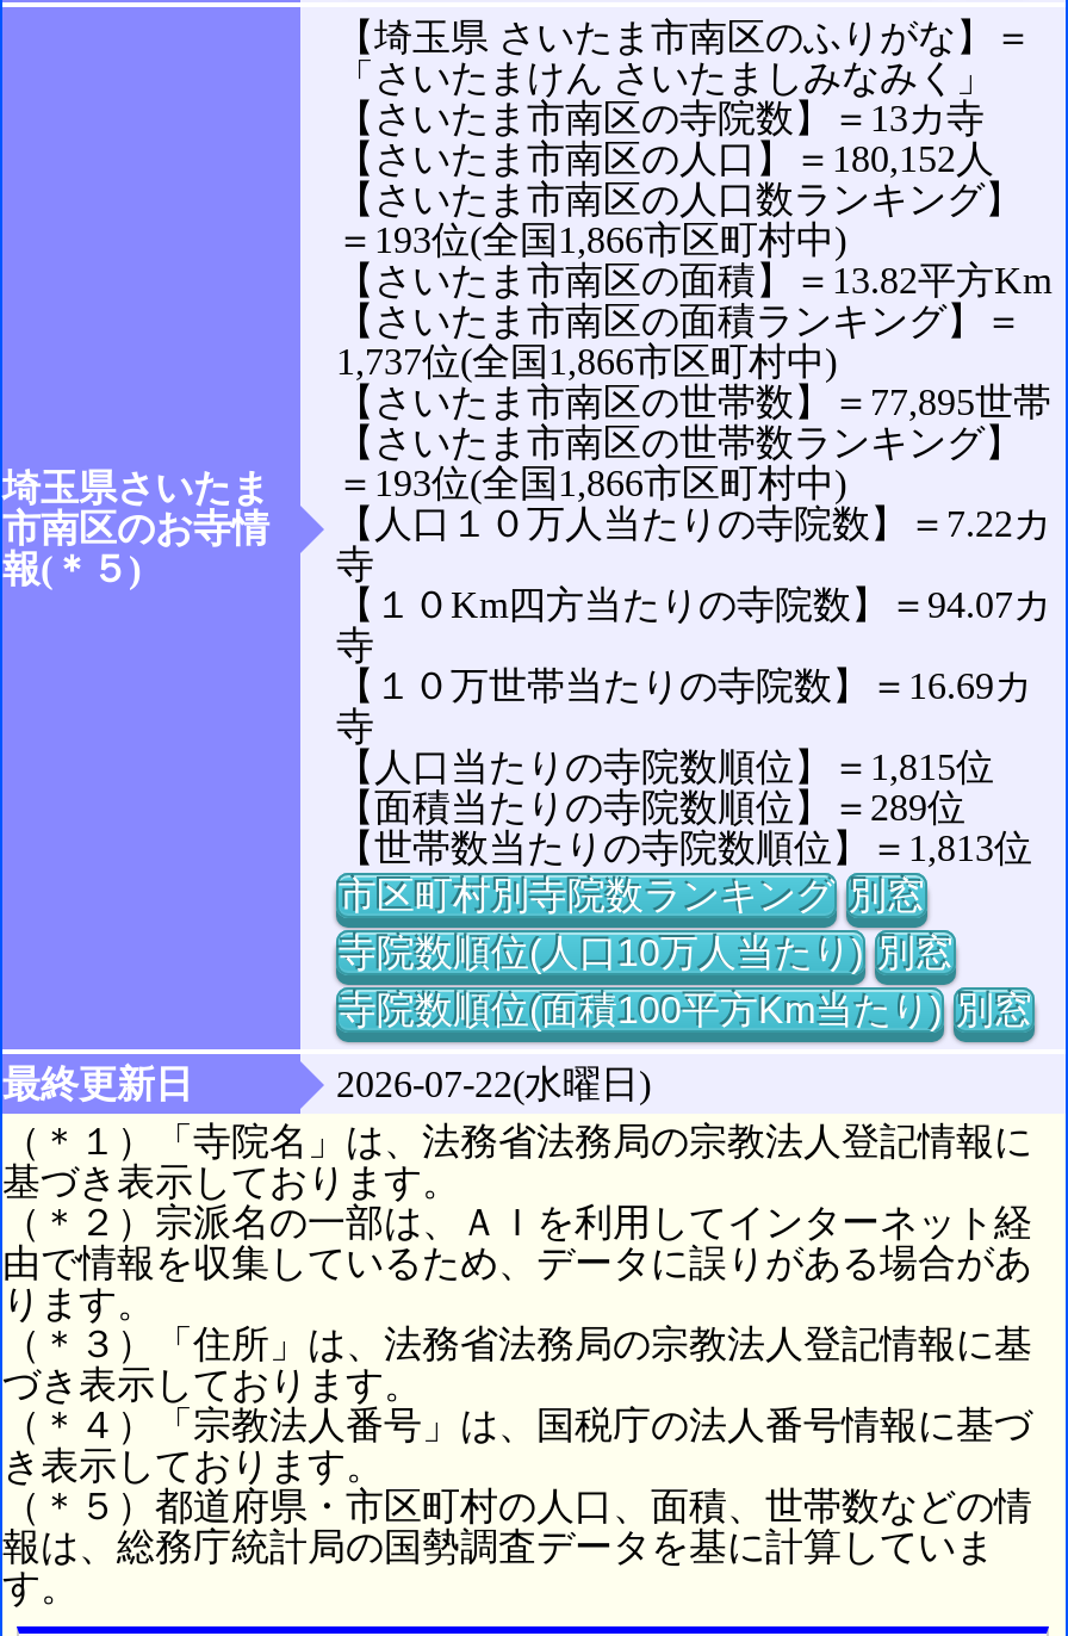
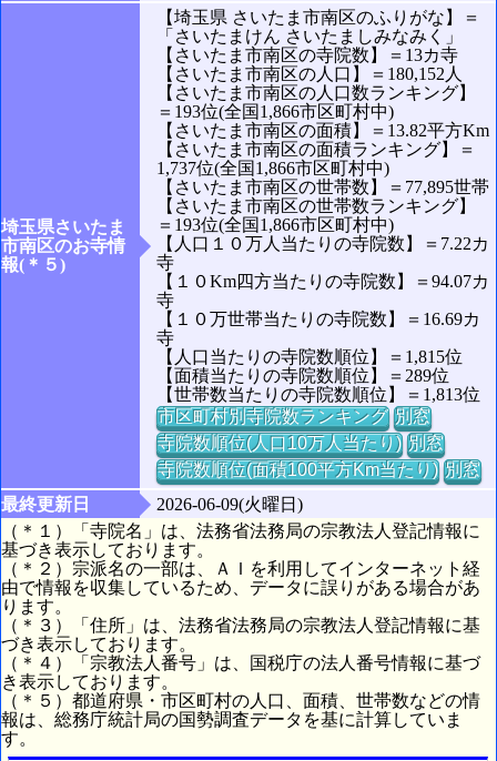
- 2026-07-22(水曜日)
+ 2026-06-09(火曜日)
